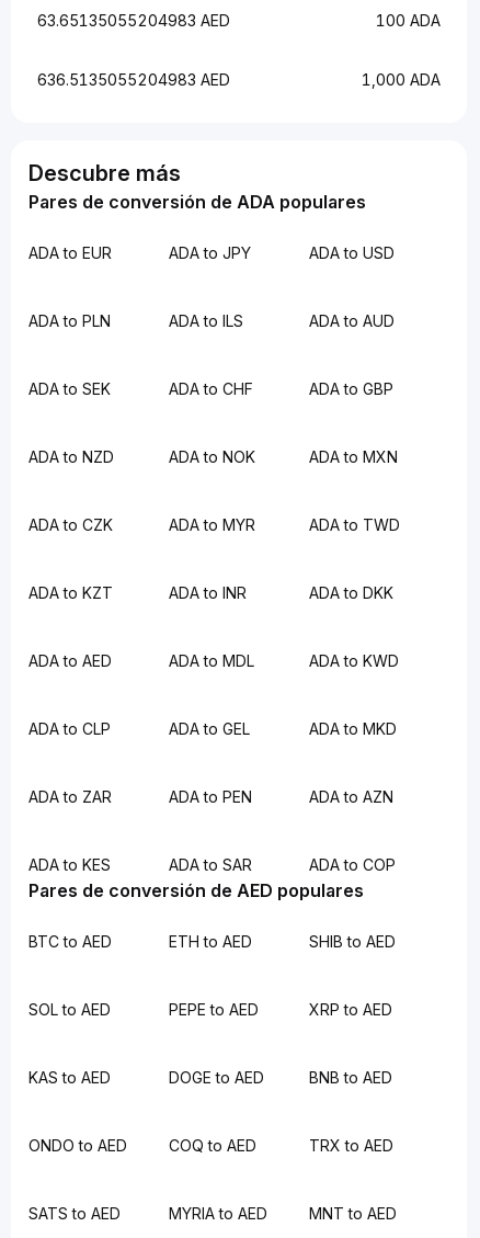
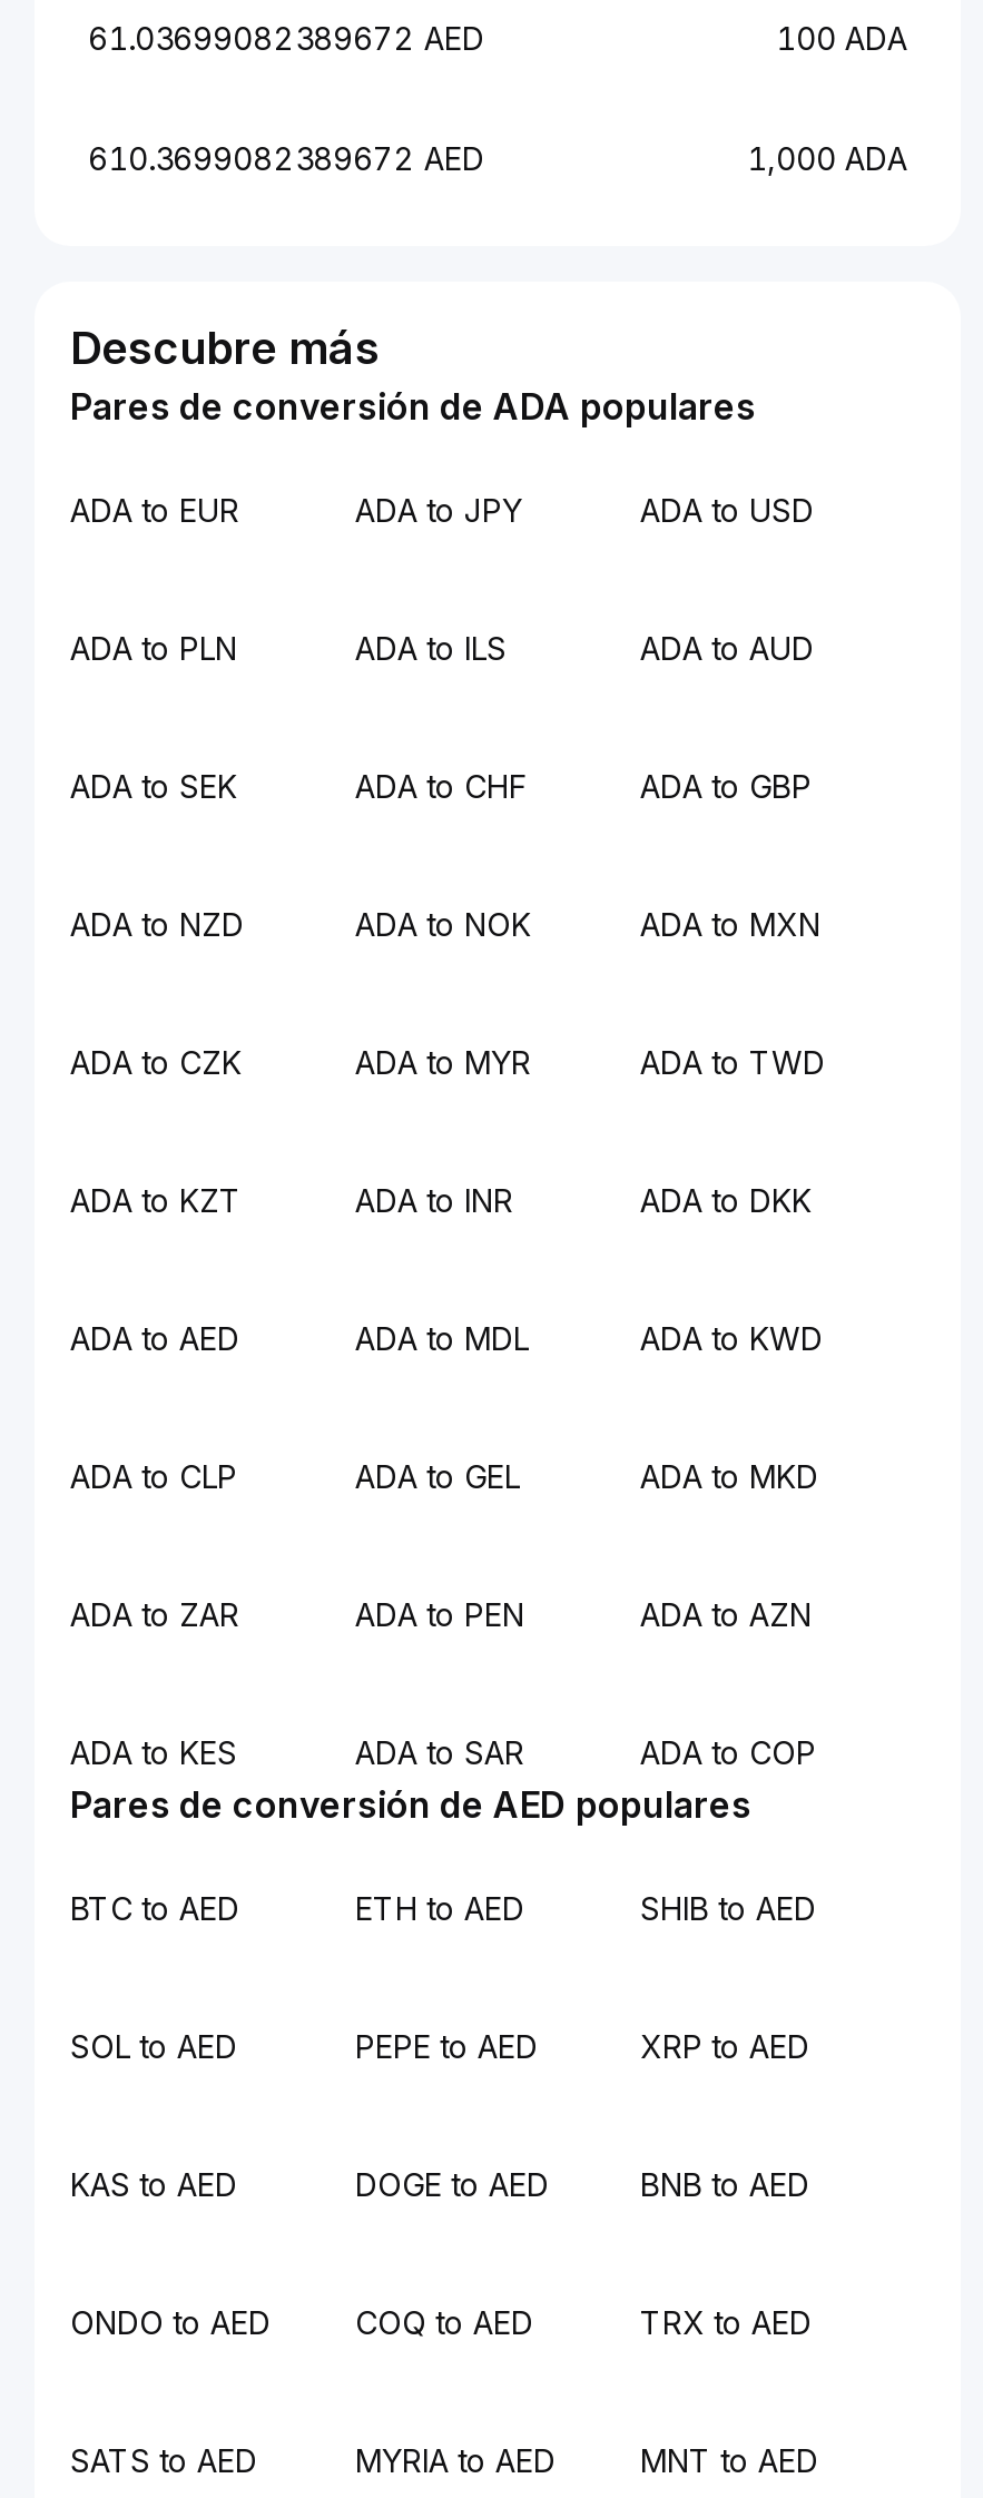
- 63.65135055204983 AED
+ 61.03699082389672 AED

- 636.5135055204983 AED
+ 610.3699082389672 AED
